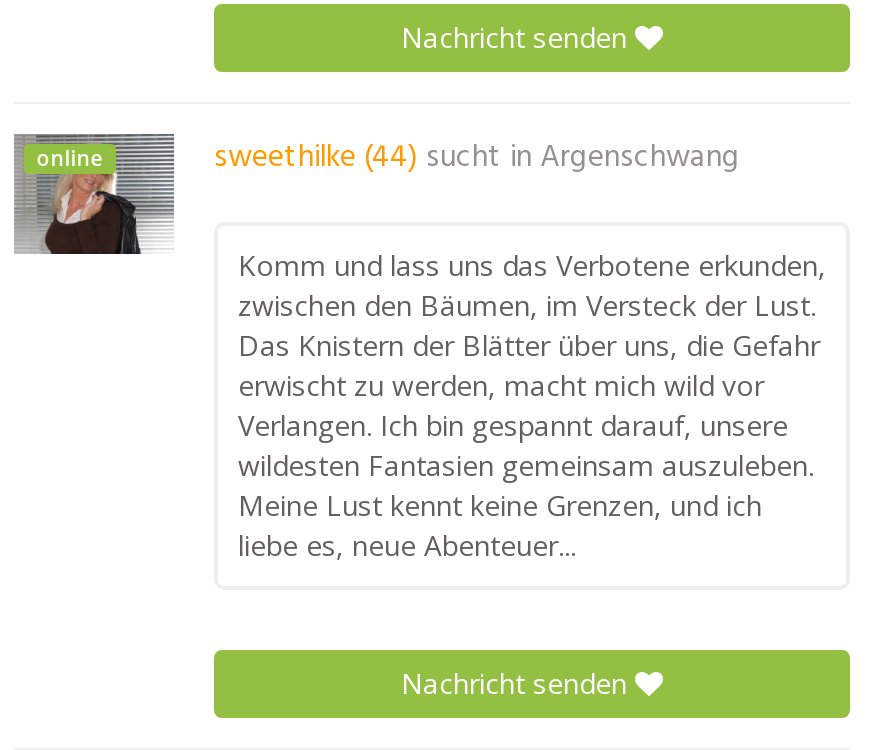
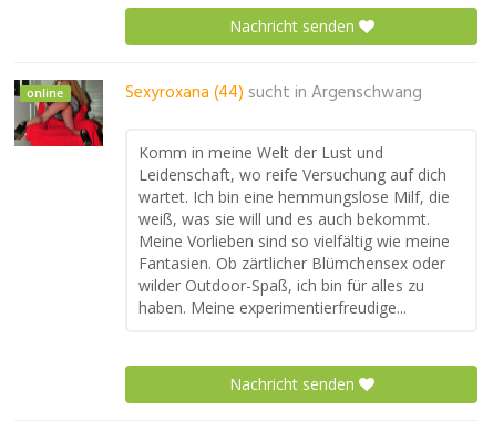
- [image]
- sweethilke (44) sucht in Argenschwang
+ [image]
+ Sexyroxana (44) sucht in Argenschwang

- Komm und lass uns das Verbotene erkunden,
- zwischen den Bäumen, im Versteck der Lust.
- Das Knistern der Blätter über uns, die Gefahr
- erwischt zu werden, macht mich wild vor
- Verlangen. Ich bin gespannt darauf, unsere
- wildesten Fantasien gemeinsam auszuleben.
- Meine Lust kennt keine Grenzen, und ich
- liebe es, neue Abenteuer...
+ Komm in meine Welt der Lust und
+ Leidenschaft, wo reife Versuchung auf dich
+ wartet. Ich bin eine hemmungslose Milf, die
+ weiß, was sie will und es auch bekommt.
+ Meine Vorlieben sind so vielfältig wie meine
+ Fantasien. Ob zärtlicher Blümchensex oder
+ wilder Outdoor-Spaß, ich bin für alles zu
+ haben. Meine experimentierfreudige...
